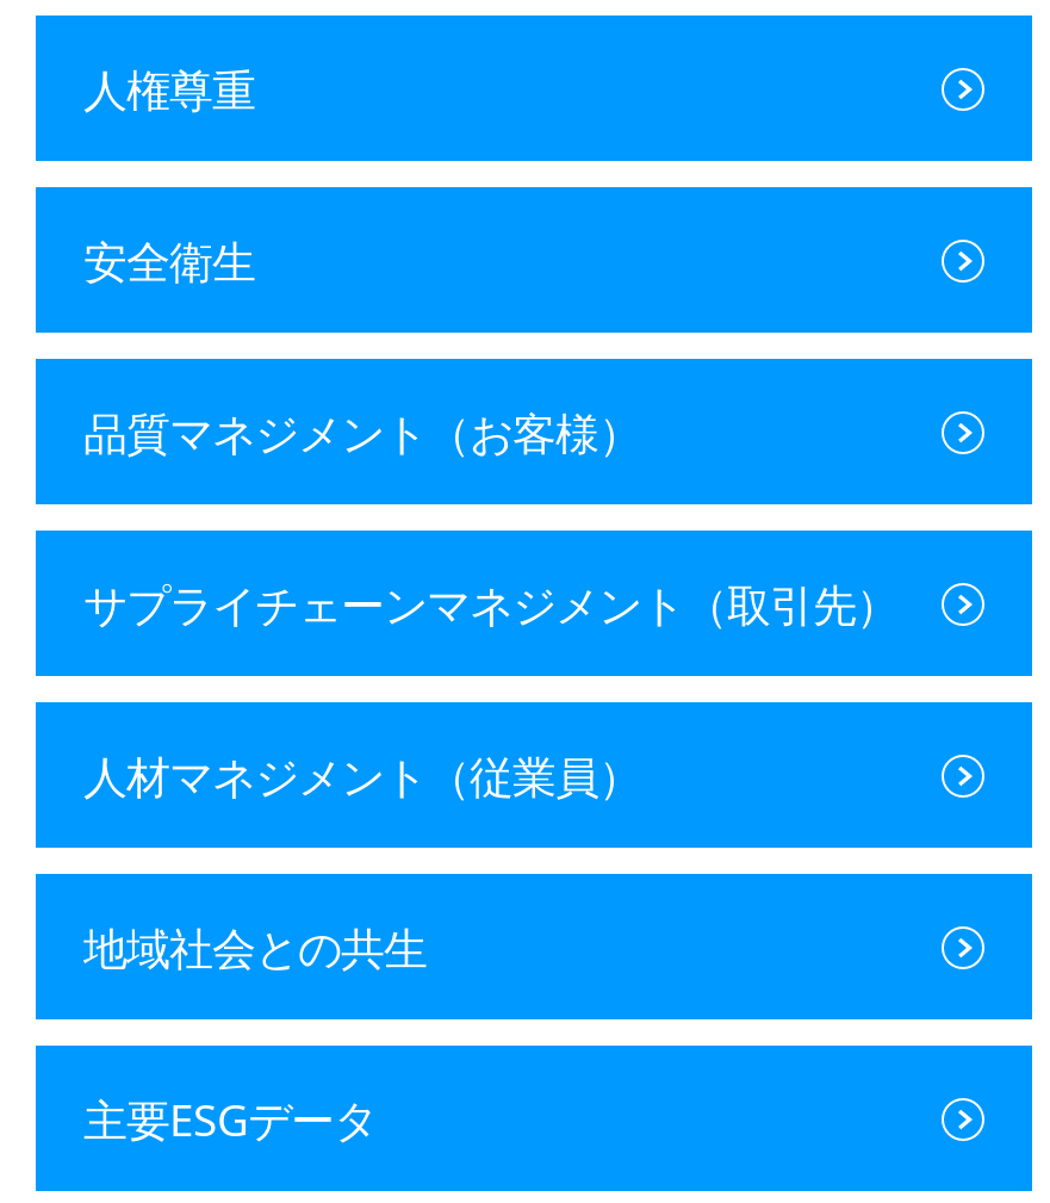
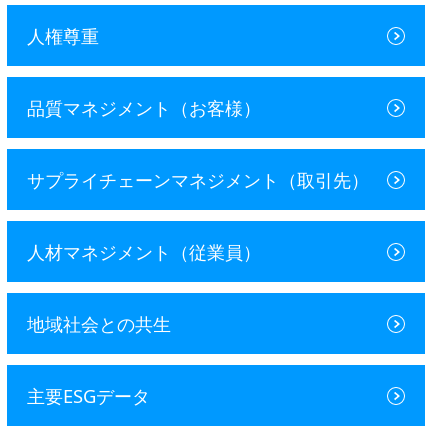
- 安全衛生
